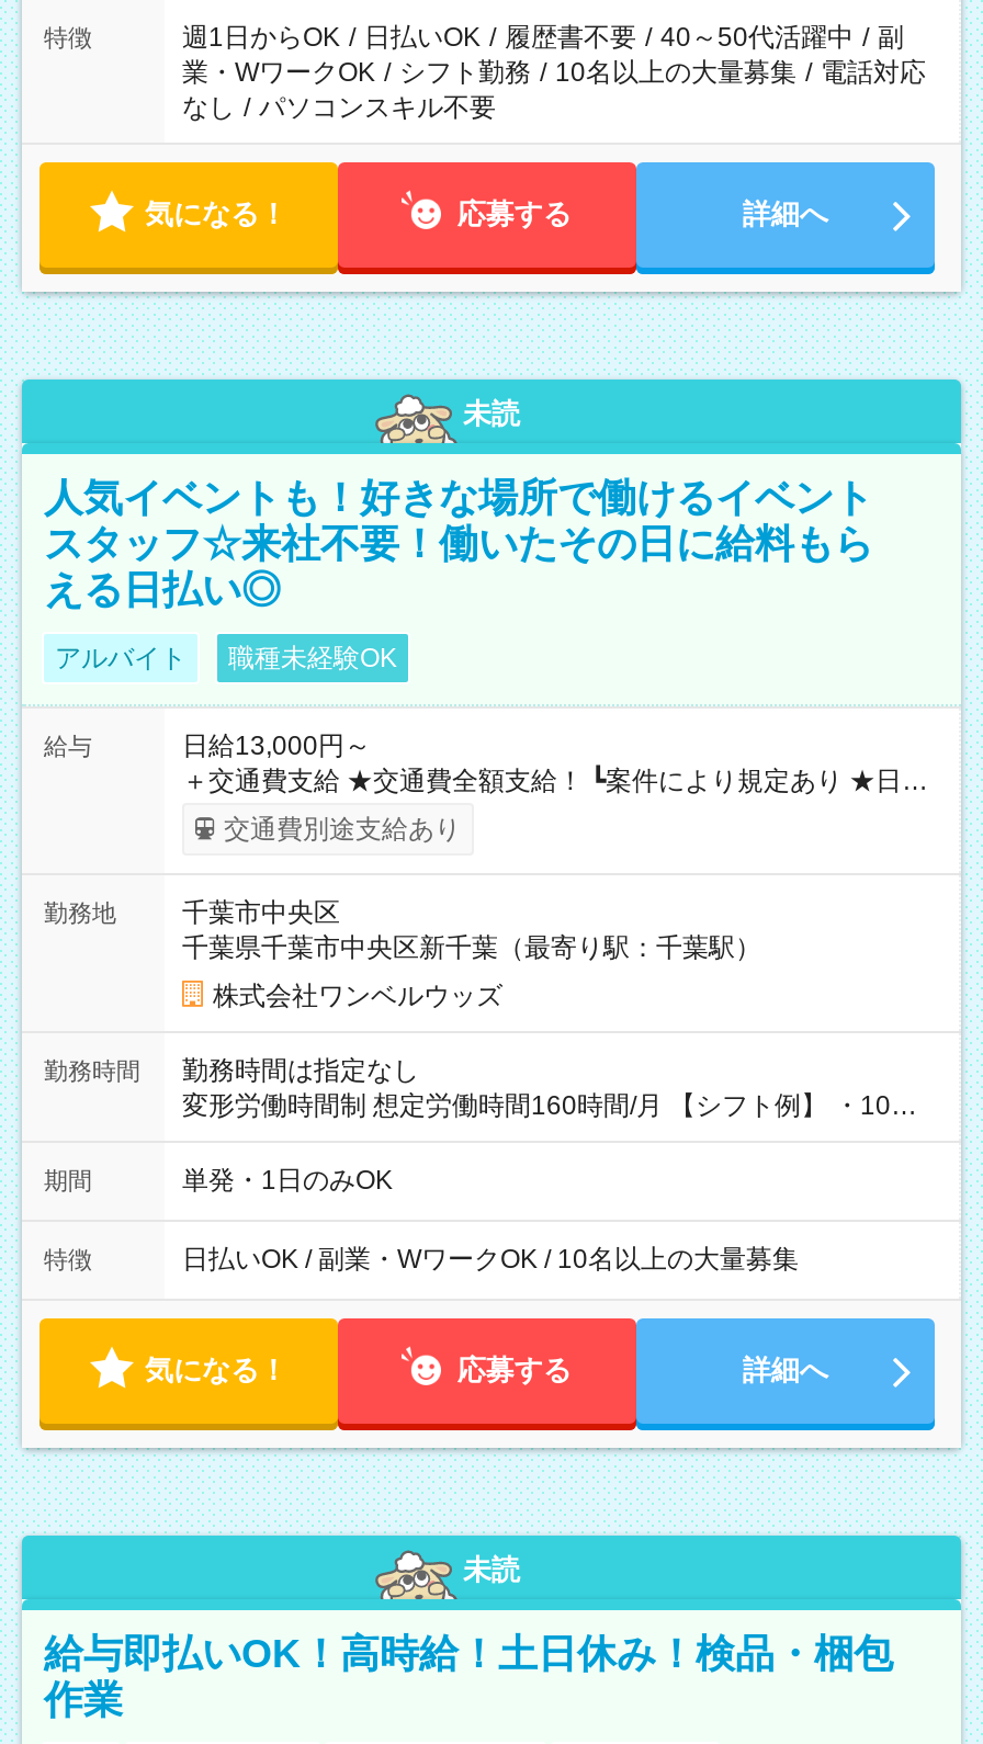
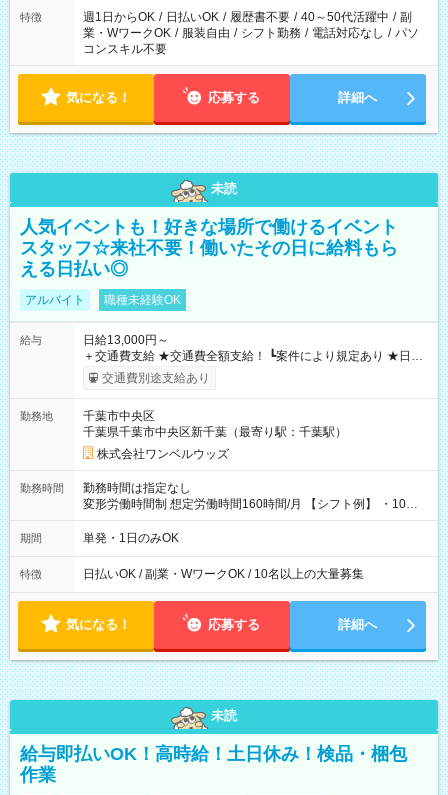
- 業・WワークOK / シフト勤務 / 10名以上の大量募集 / 電話対応
- なし / パソコンスキル不要
+ 業・WワークOK / 服装自由 / シフト勤務 / 電話対応なし / パソ
+ コンスキル不要
